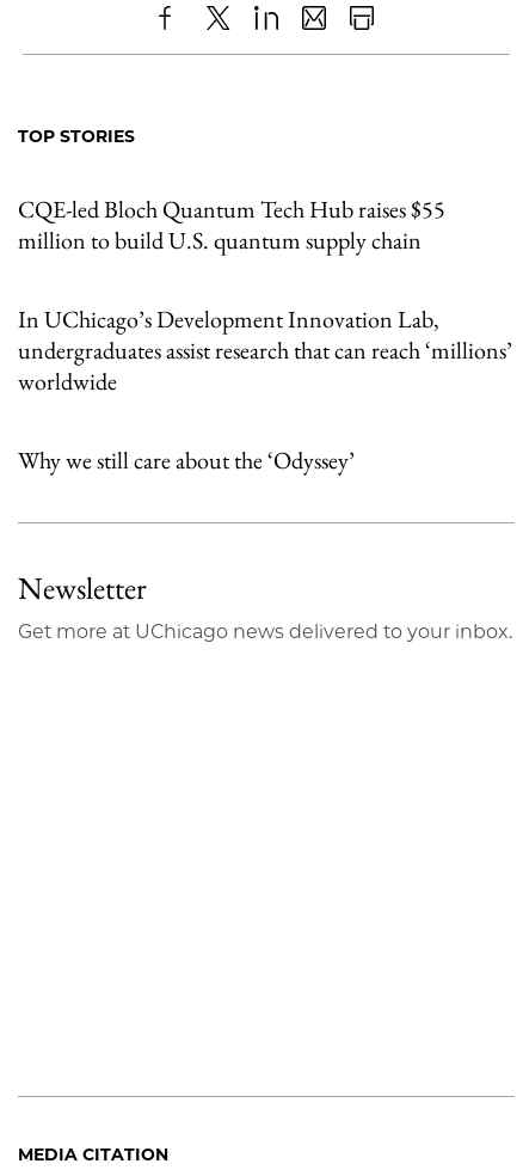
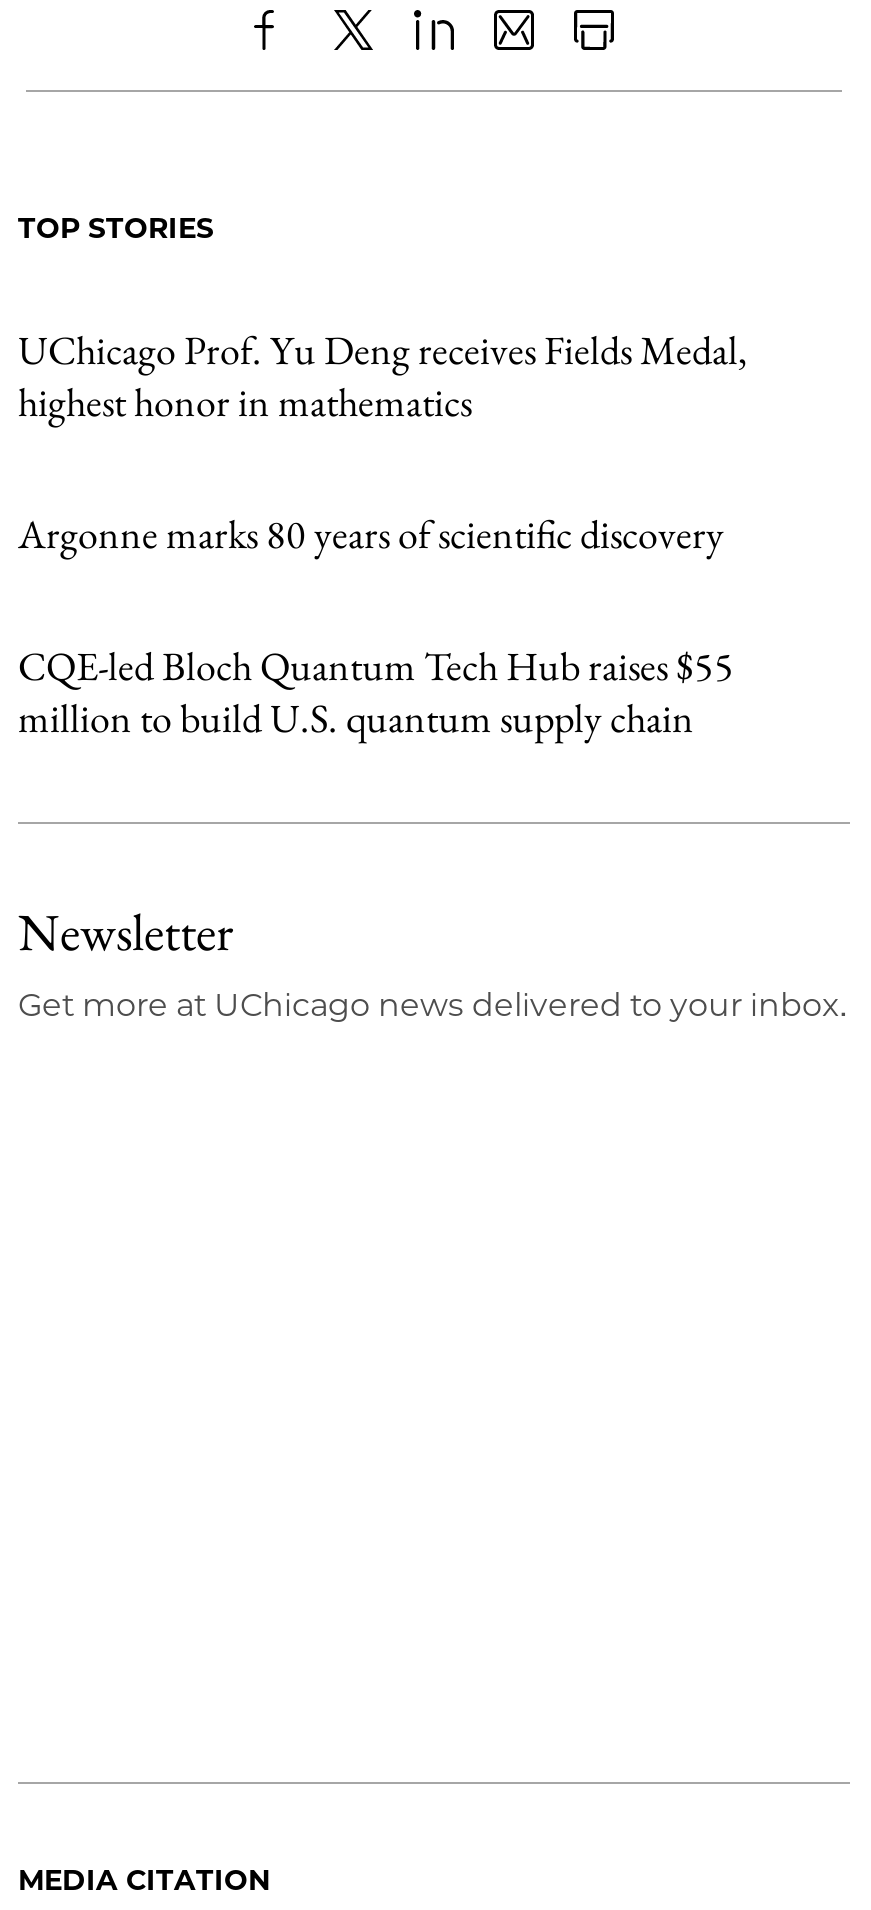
+ UChicago Prof. Yu Deng receives Fields Medal,
+ highest honor in mathematics
+ Argonne marks 80 years of scientific discovery

moved down: CQE-led Bloch Quantum Tech Hub raises $55 | million to build U.S. quantum supply chain

- In UChicago’s Development Innovation Lab,
- undergraduates assist research that can reach ‘millions’
- worldwide
- Why we still care about the ‘Odyssey’
